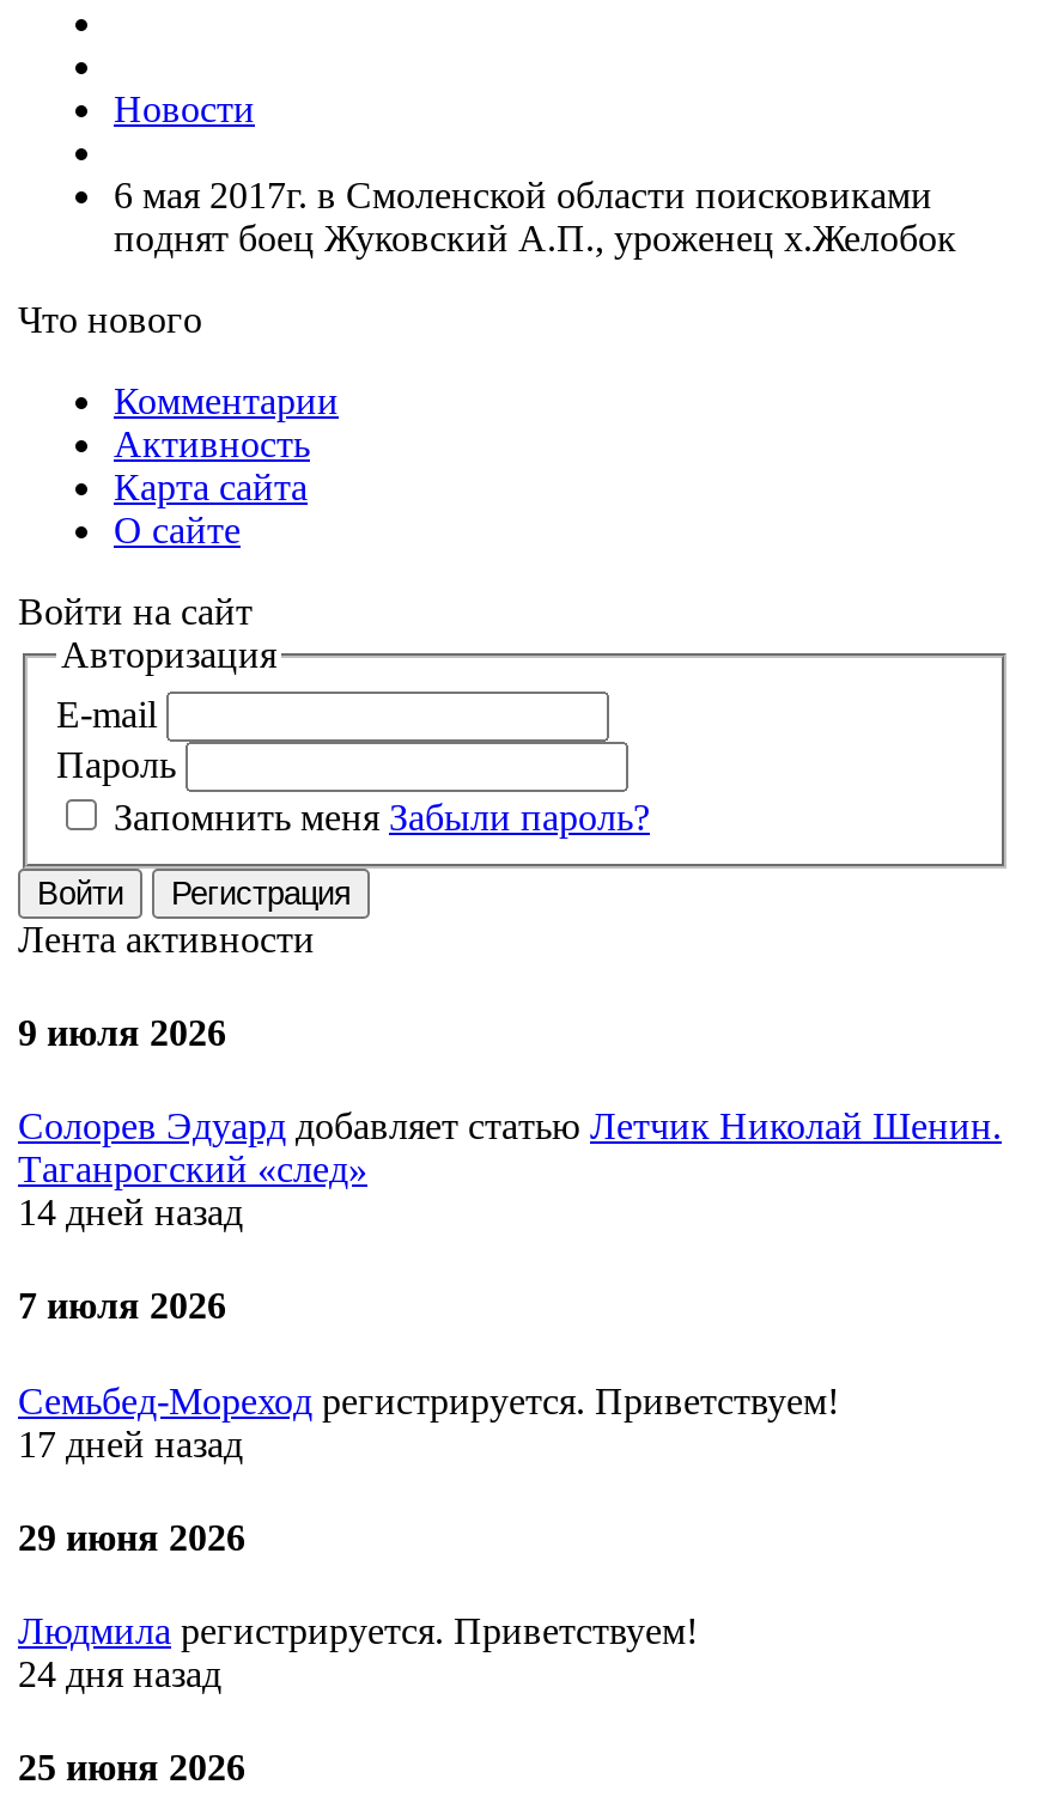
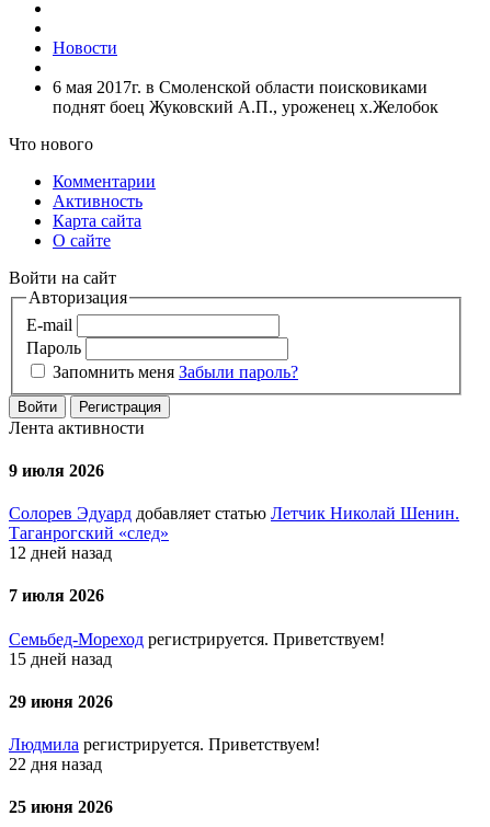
- 14 дней назад
+ 12 дней назад

- 17 дней назад
+ 15 дней назад

- 24 дня назад
+ 22 дня назад
